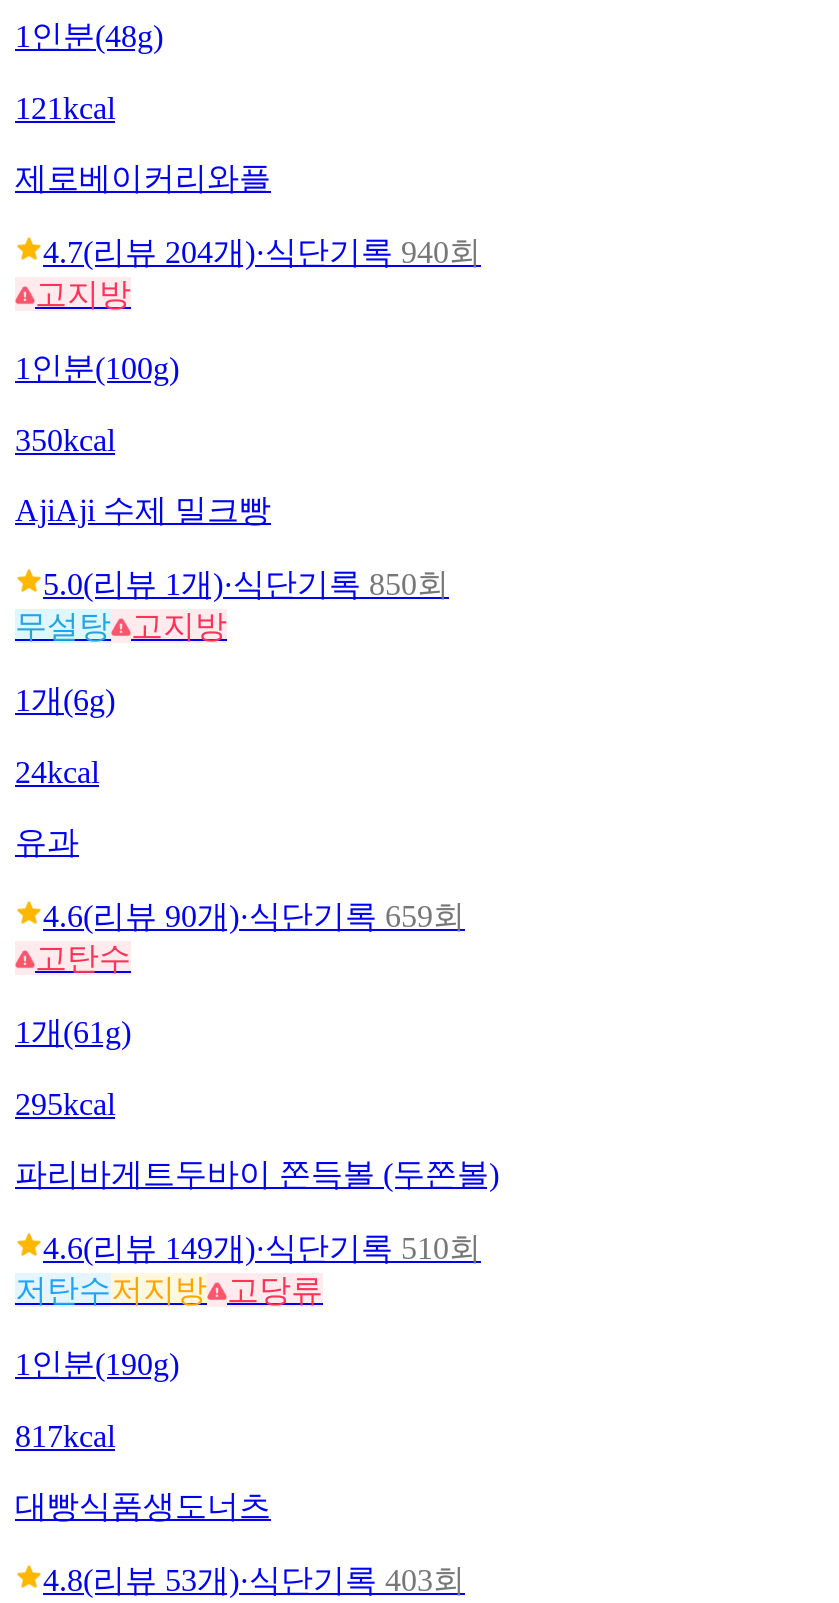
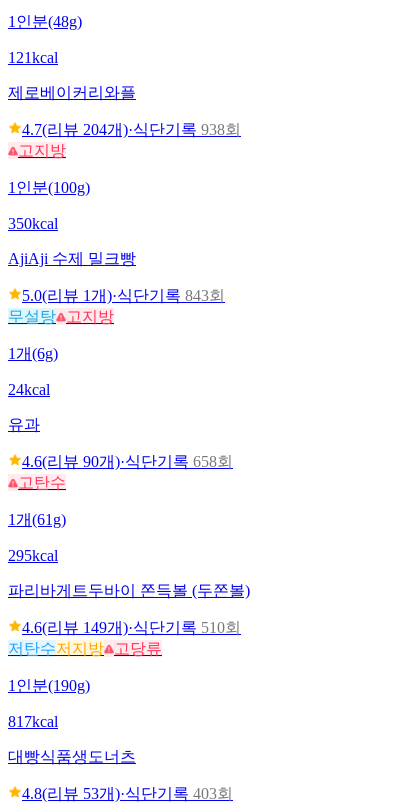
- 4.7(리뷰 204개)·식단기록 940회
+ 4.7(리뷰 204개)·식단기록 938회

- 5.0(리뷰 1 개)·식단기록 850회
+ 5.0(리뷰 1 개)·식단기록 843회

- 4.6(리뷰 90개)·식단기록 659회
+ 4.6(리뷰 90개)·식단기록 658회
